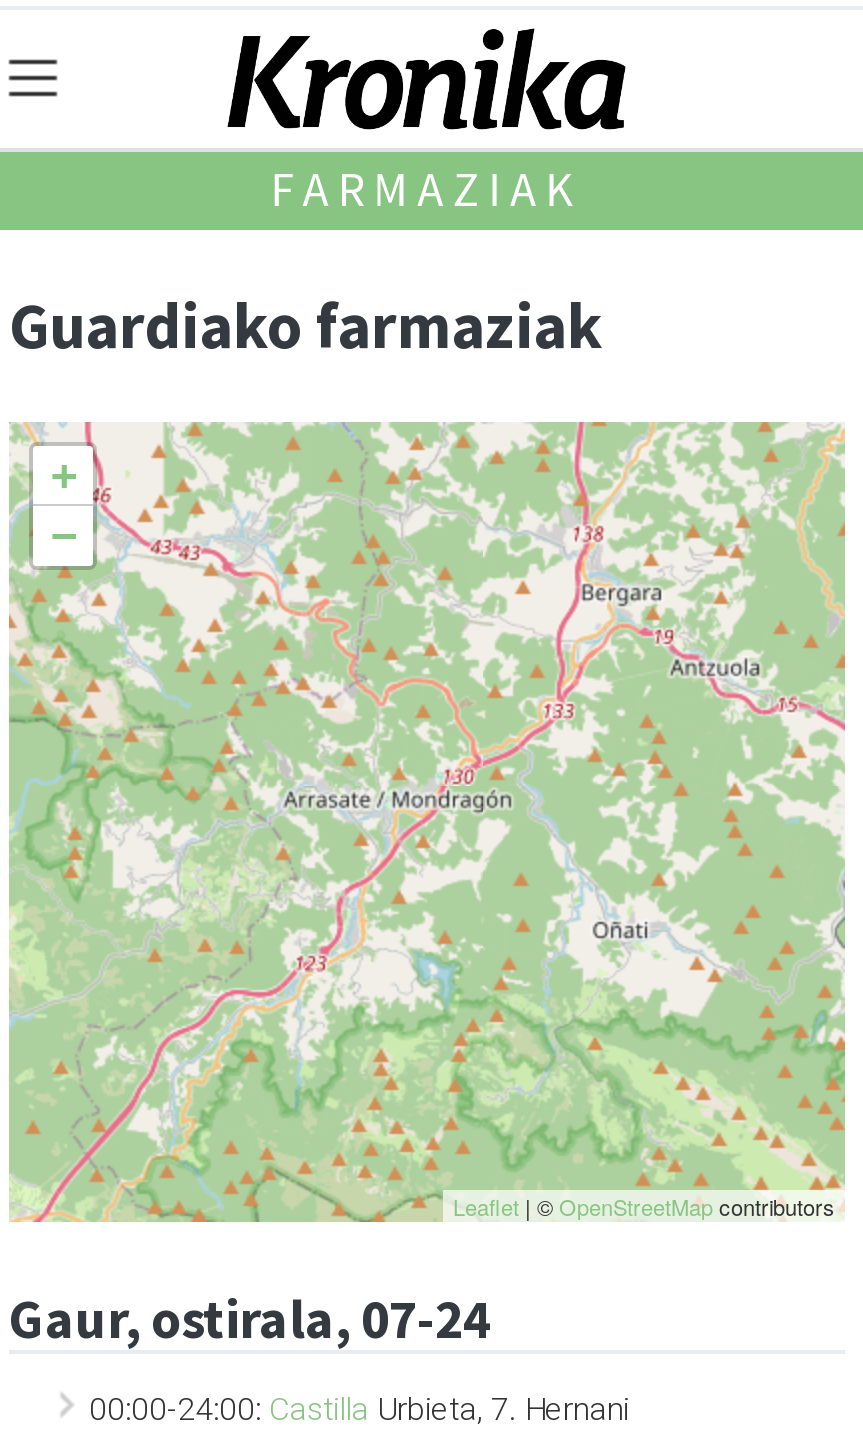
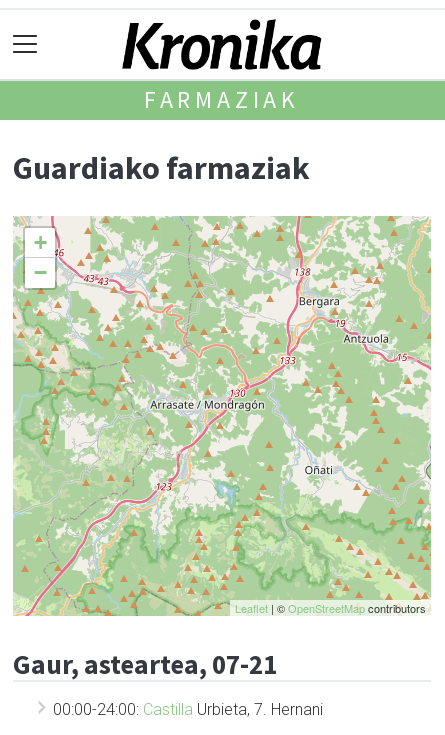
- Gaur, ostirala, 07-24
+ Gaur, asteartea, 07-21
